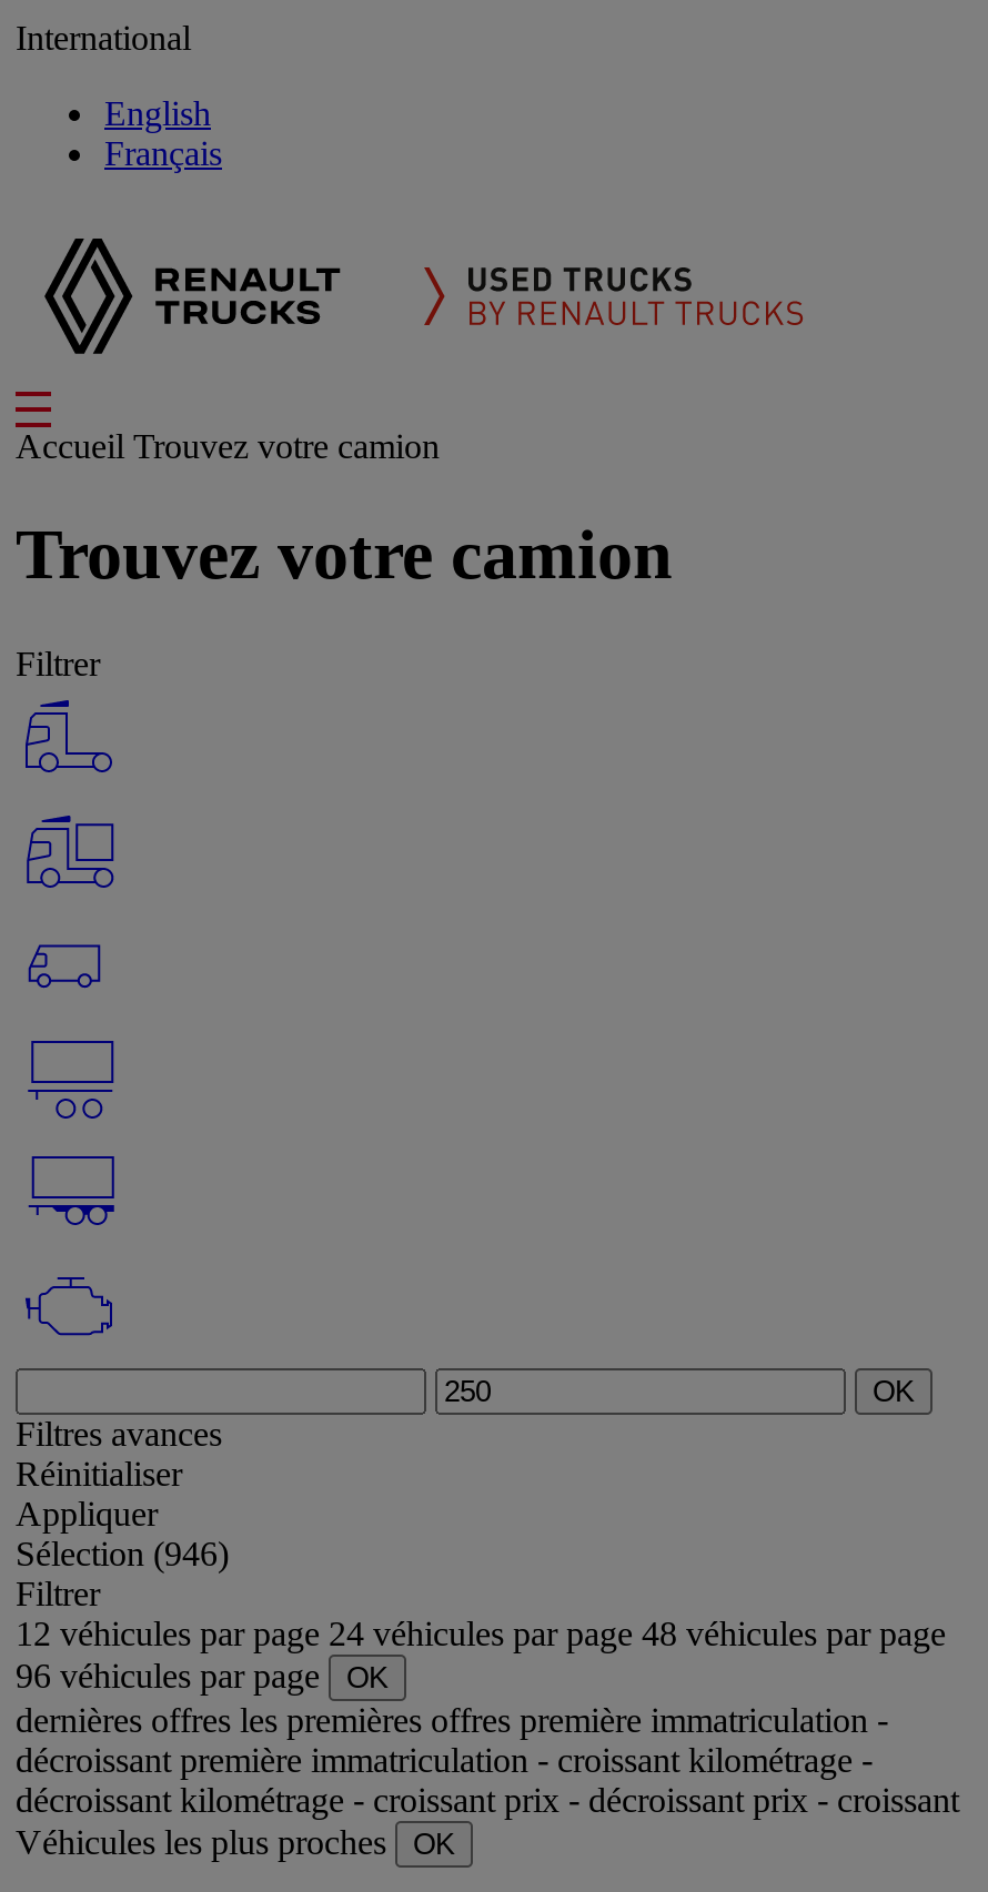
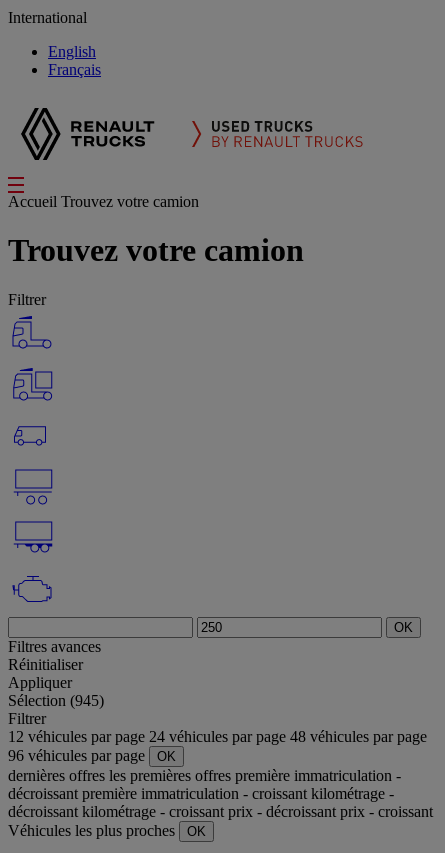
- Sélection (946)
+ Sélection (945)
